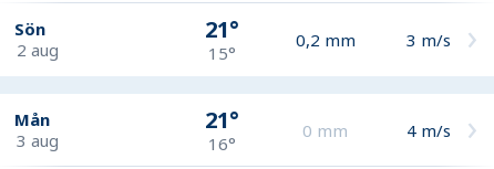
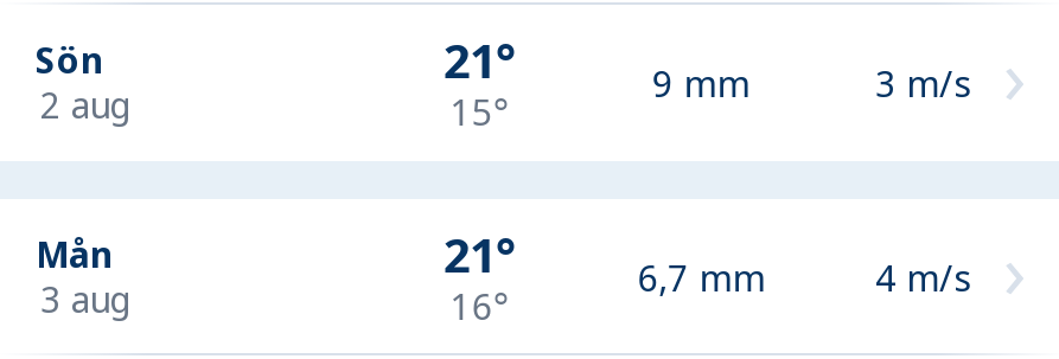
- 0,2 mm
+ 9 mm

- 0 mm
+ 6,7 mm
